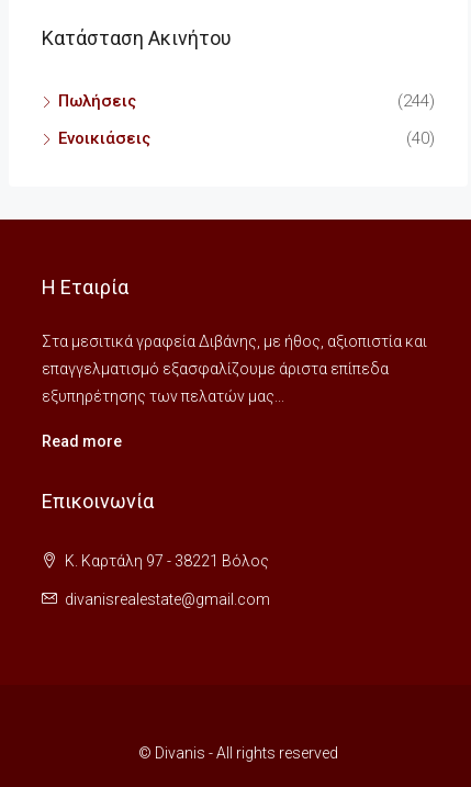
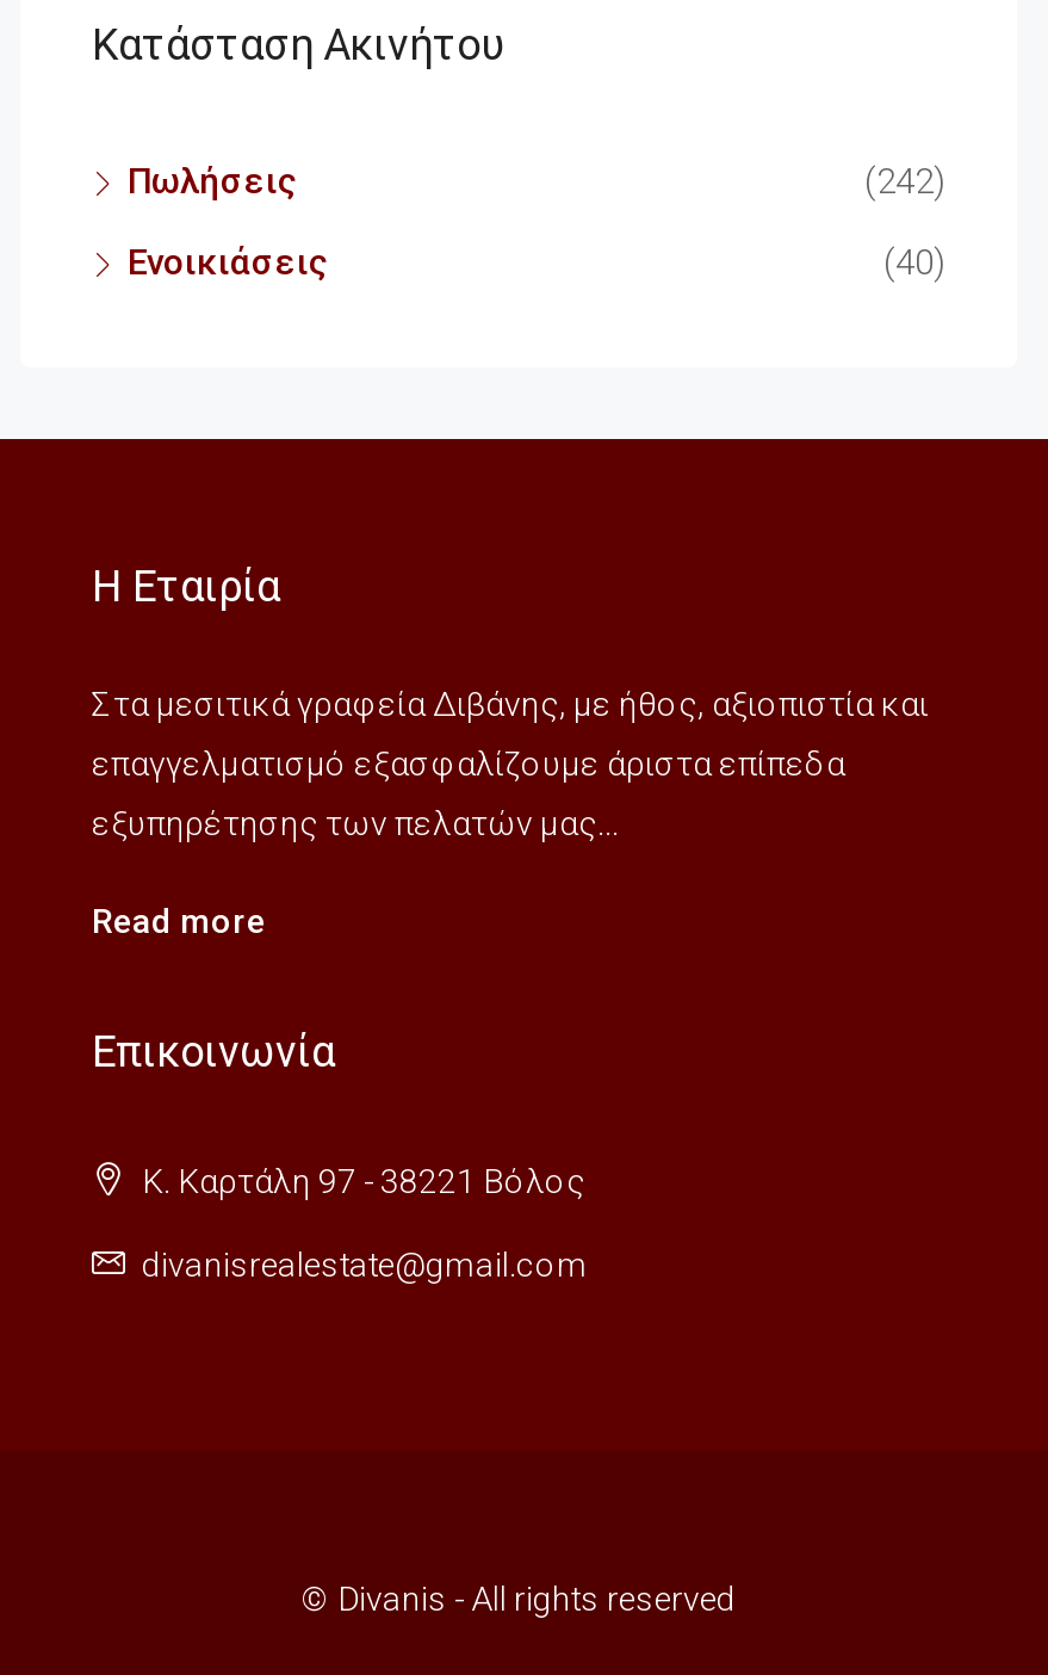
- (244)
+ (242)
